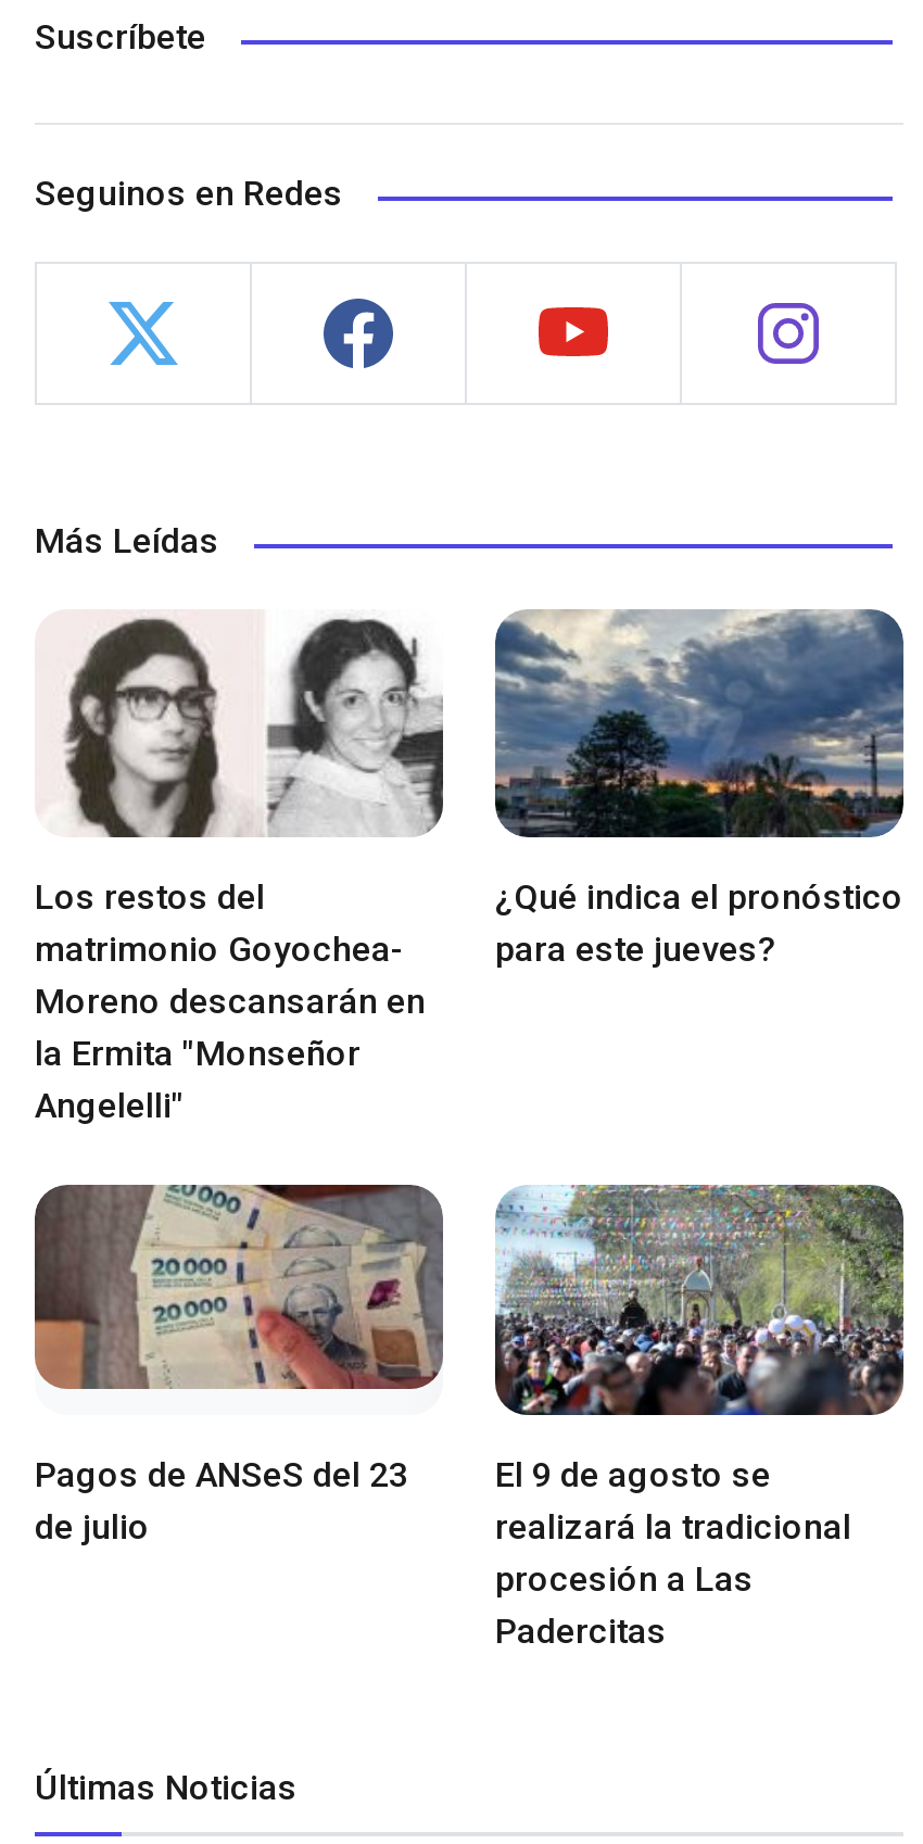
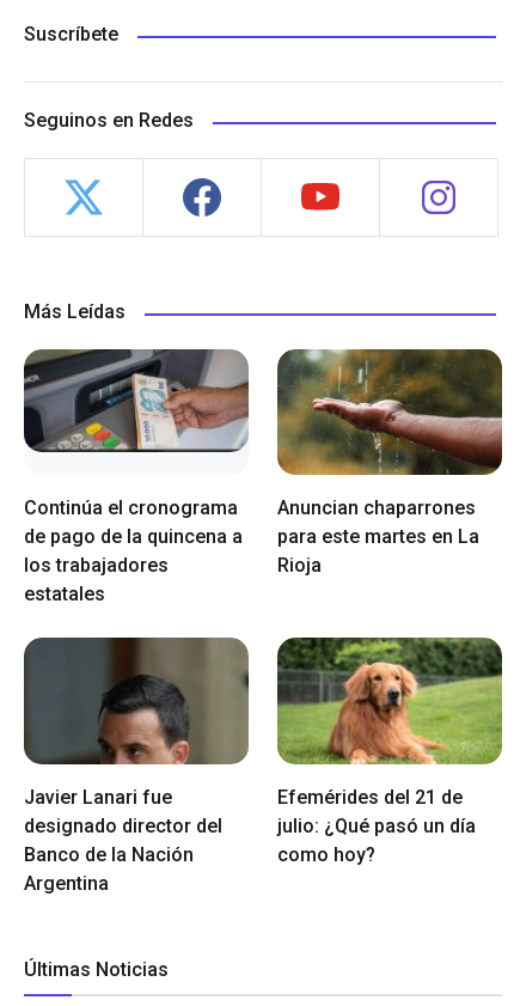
- [image]
- Los restos del
- matrimonio Goyochea-
- Moreno descansarán en
- la Ermita "Monseñor
- Angelelli"
+ [image]
+ Continúa el cronograma
+ de pago de la quincena a
+ los trabajadores
+ estatales

- [image]
- ¿Qué indica el pronóstico
- para este jueves?
+ [image]
+ Anuncian chaparrones
+ para este martes en La
+ Rioja

- [image]
- Pagos de ANSeS del 23
- de julio
+ [image]
+ Javier Lanari fue
+ designado director del
+ Banco de la Nación
+ Argentina

- [image]
- El 9 de agosto se
- realizará la tradicional
- procesión a Las
- Padercitas
+ [image]
+ Efemérides del 21 de
+ julio: ¿Qué pasó un día
+ como hoy?
